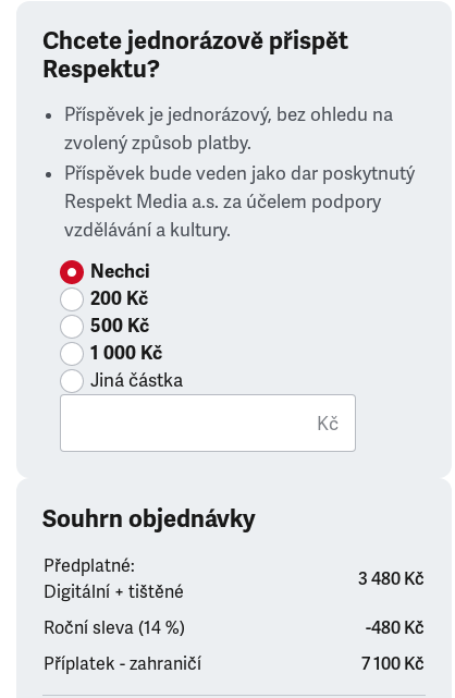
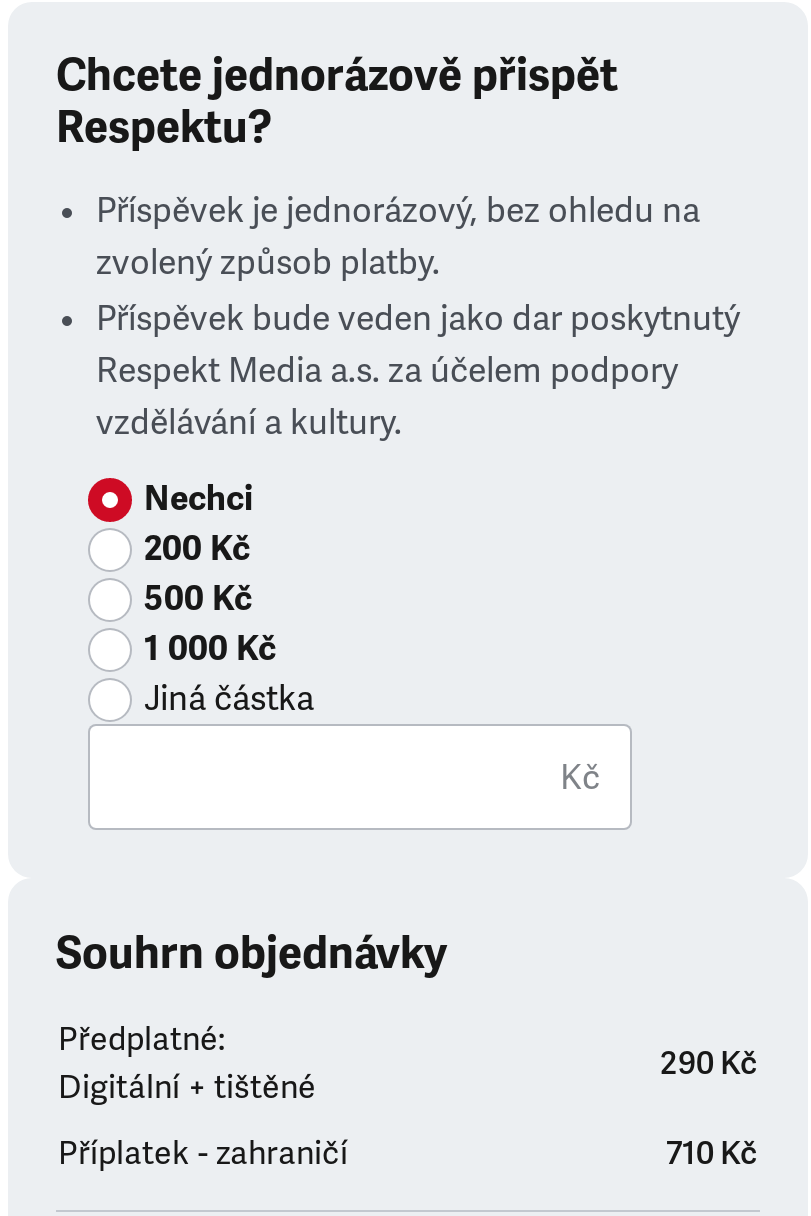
- 3 480 Kč
- Roční sleva (14 %)
- -480 Kč
+ 290 Kč

- 7 100 Kč
+ 710 Kč
